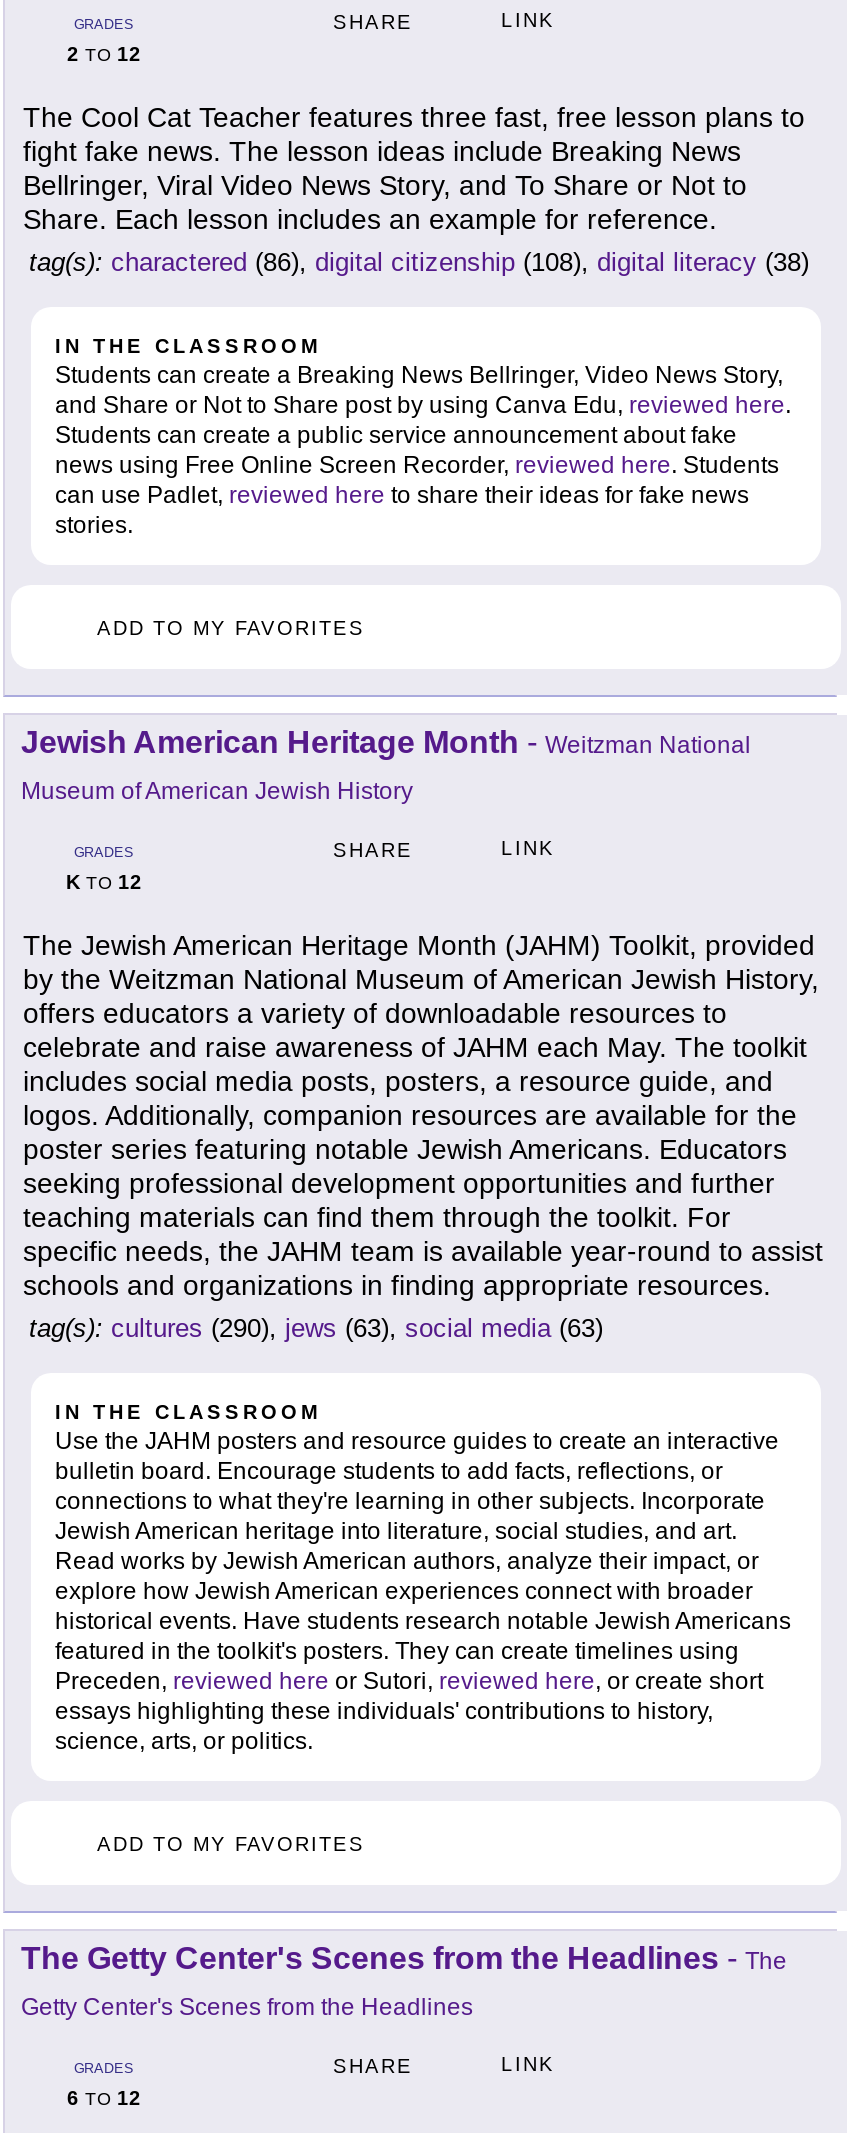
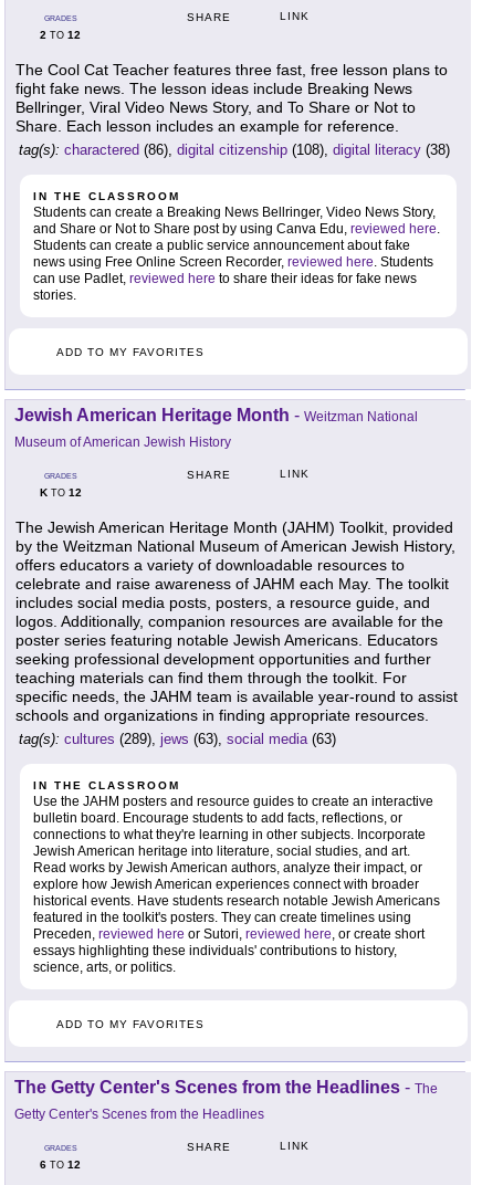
- tag(s): cultures (290), jews (63), social media (63)
+ tag(s): cultures (289), jews (63), social media (63)
